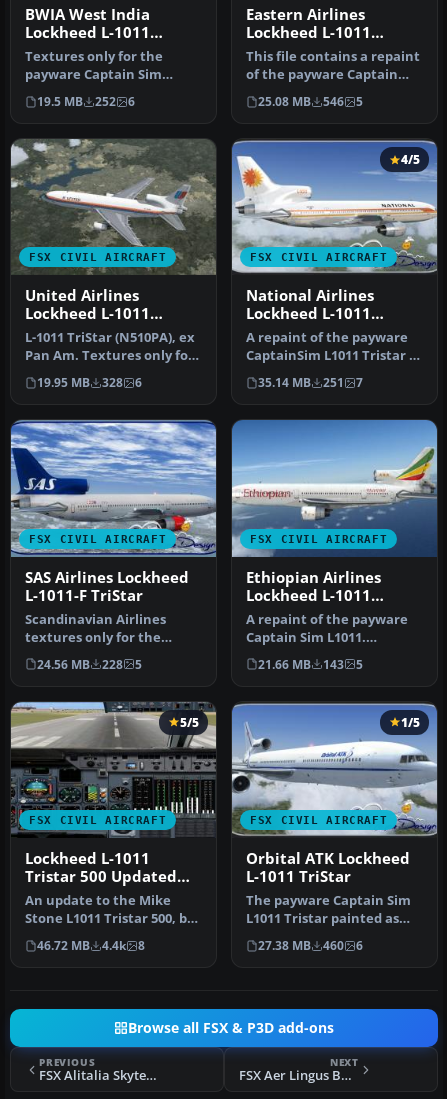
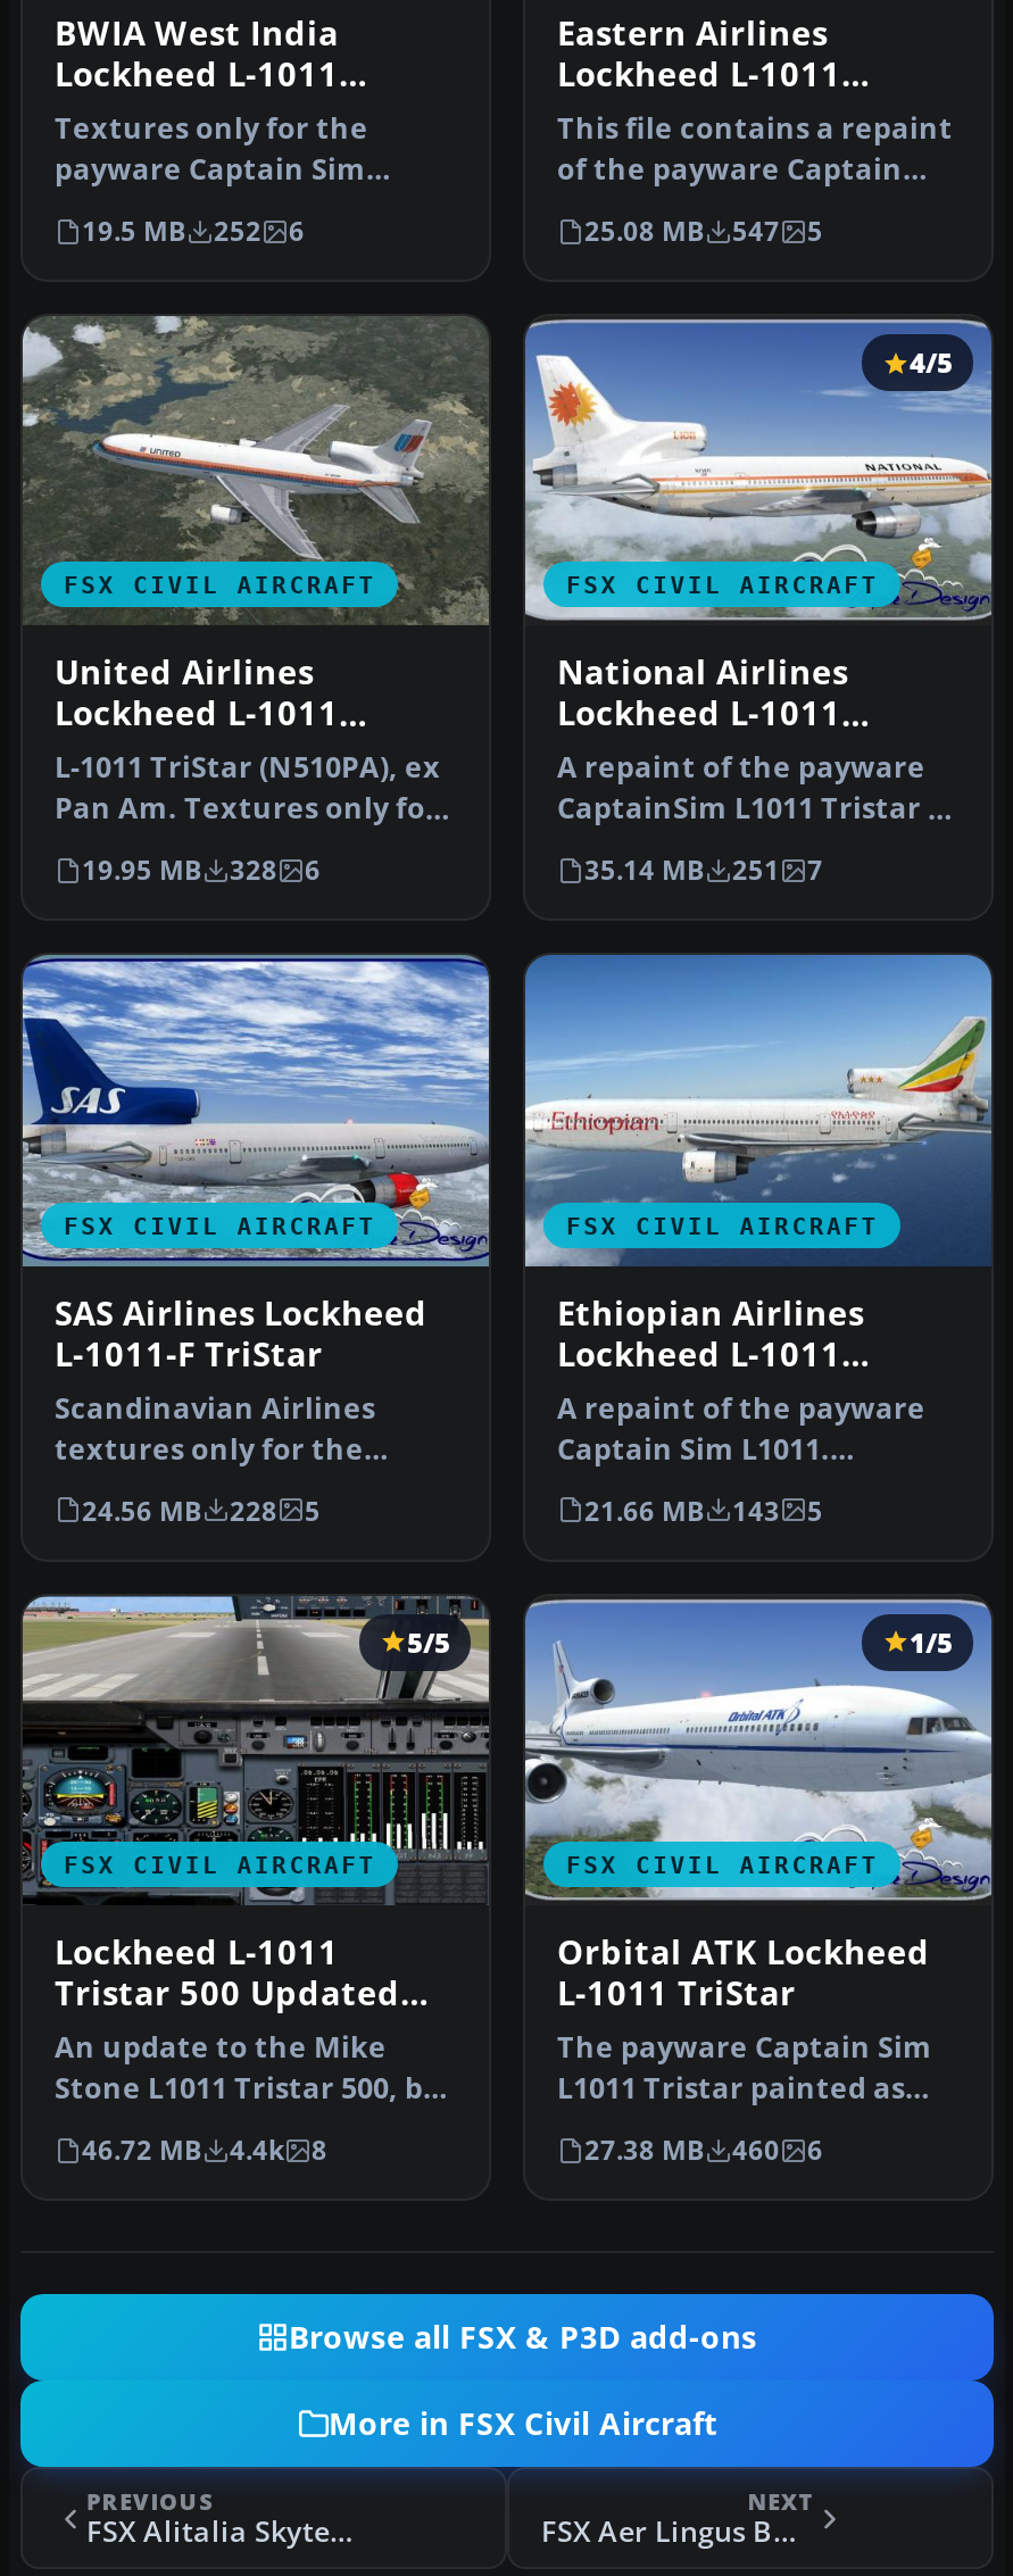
- 25.08 MB 546 5
+ 25.08 MB 547 5

+ More in FSX Civil Aircraft
